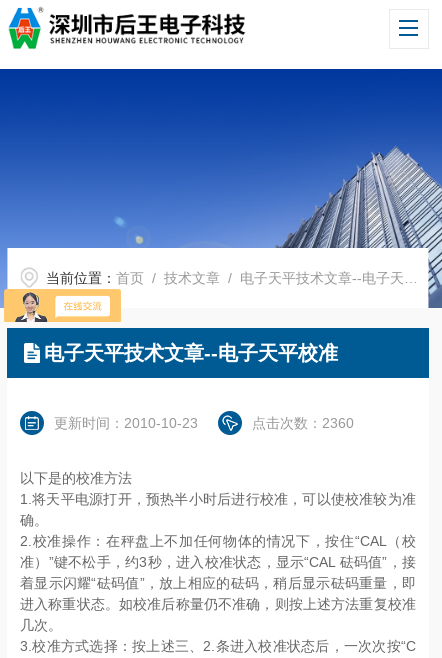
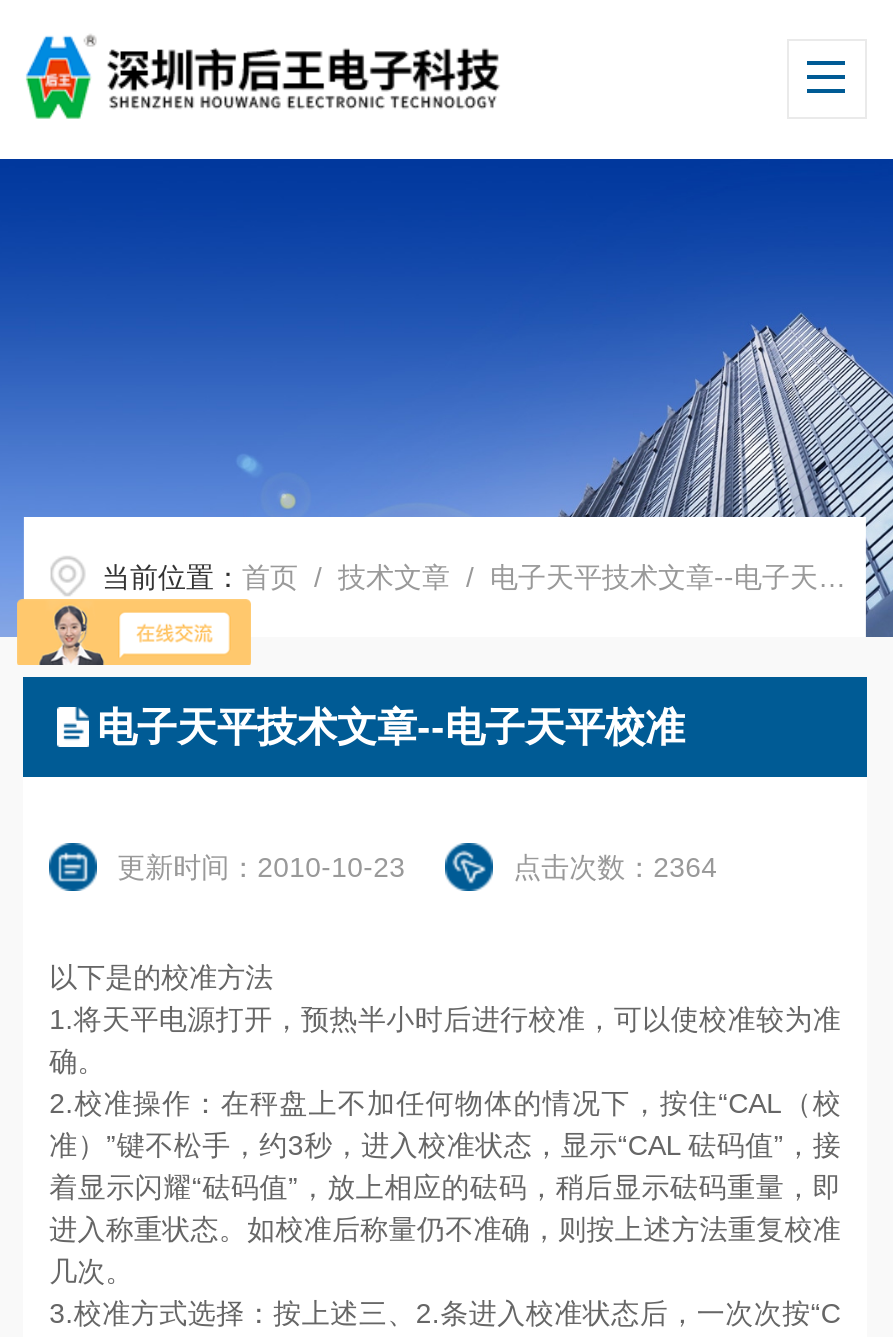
- 点击次数：2360
+ 点击次数：2364
